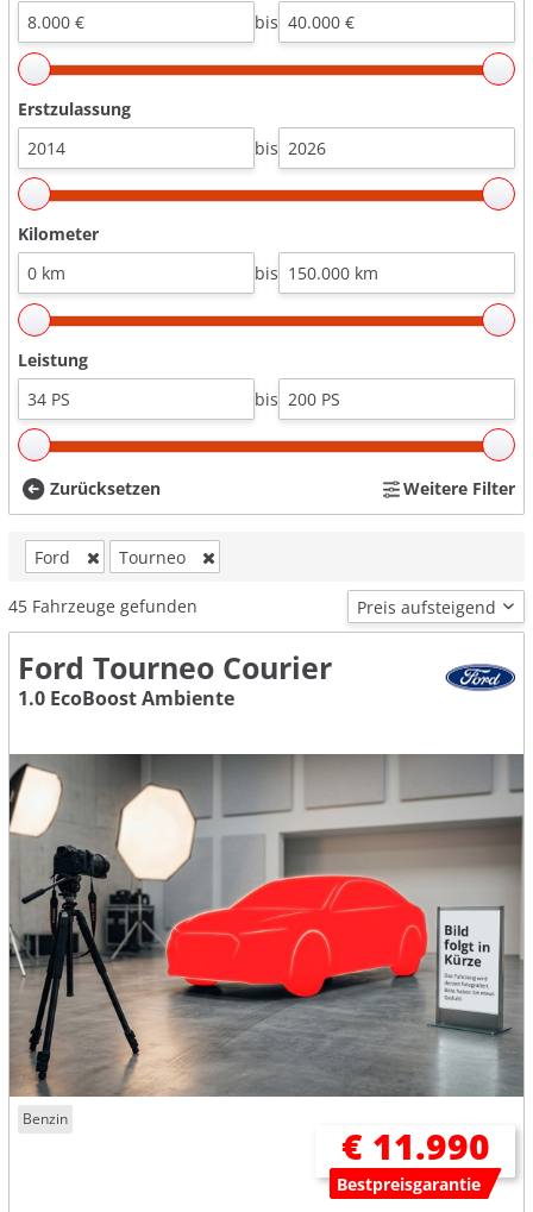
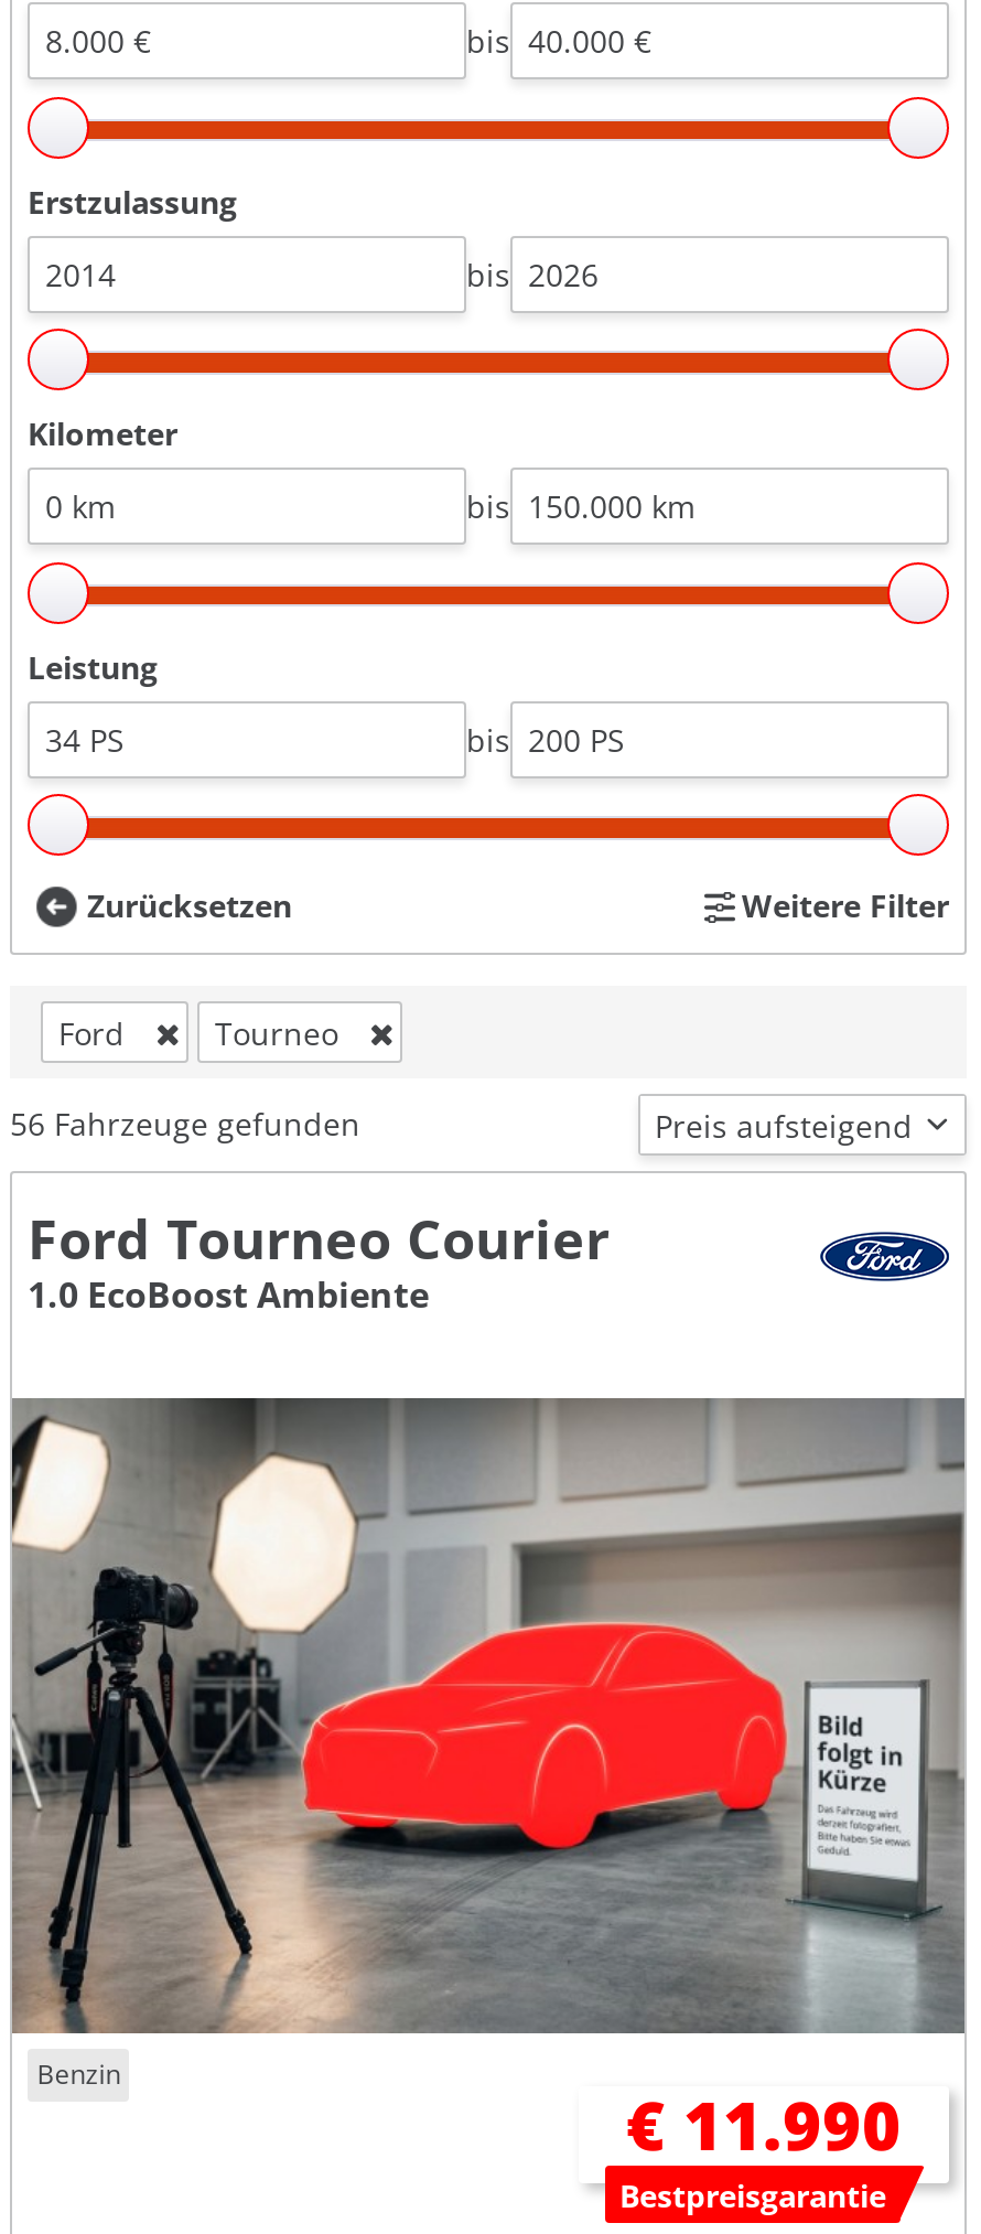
- 45 Fahrzeuge gefunden
+ 56 Fahrzeuge gefunden
